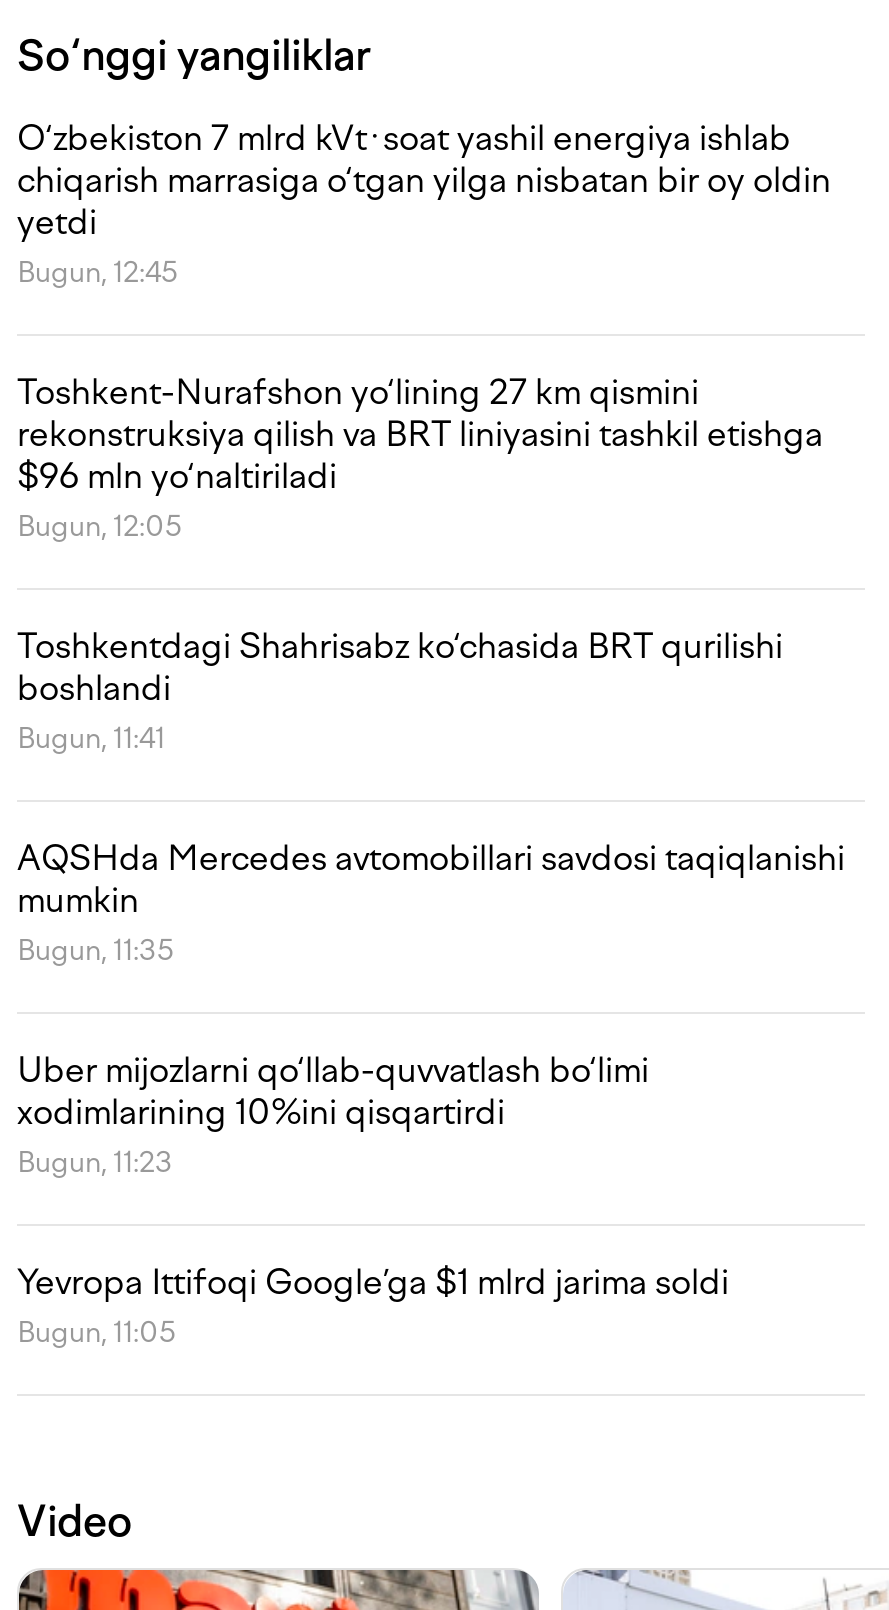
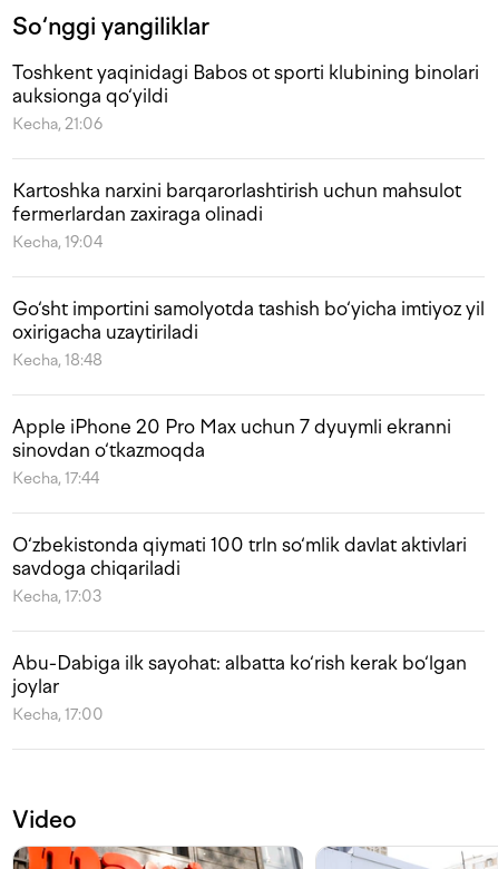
- O‘zbekiston 7 mlrd kVt·soat yashil energiya ishlab
- chiqarish marrasiga o‘tgan yilga nisbatan bir oy oldin
- yetdi
- Bugun, 12:45
+ Toshkent yaqinidagi Babos ot sporti klubining binolari
+ auksionga qo‘yildi
+ Kecha, 21:06

- Toshkent-Nurafshon yo‘lining 27 km qismini
- rekonstruksiya qilish va BRT liniyasini tashkil etishga
- $96 mln yo‘naltiriladi
- Bugun, 12:05
+ Kartoshka narxini barqarorlashtirish uchun mahsulot
+ fermerlardan zaxiraga olinadi
+ Kecha, 19:04

- Toshkentdagi Shahrisabz ko‘chasida BRT qurilishi
- boshlandi
- Bugun, 11:41
+ Go‘sht importini samolyotda tashish bo‘yicha imtiyoz yil
+ oxirigacha uzaytiriladi
+ Kecha, 18:48

- AQSHda Mercedes avtomobillari savdosi taqiqlanishi
- mumkin
- Bugun, 11:35
+ Apple iPhone 20 Pro Max uchun 7 dyuymli ekranni
+ sinovdan o‘tkazmoqda
+ Kecha, 17:44

- Uber mijozlarni qo‘llab-quvvatlash bo‘limi
- xodimlarining 10%ini qisqartirdi
- Bugun, 11:23
+ O‘zbekistonda qiymati 100 trln so‘mlik davlat aktivlari
+ savdoga chiqariladi
+ Kecha, 17:03

- Yevropa Ittifoqi Google’ga $1 mlrd jarima soldi
- Bugun, 11:05
+ Abu-Dabiga ilk sayohat: albatta ko‘rish kerak bo‘lgan
+ joylar
+ Kecha, 17:00
